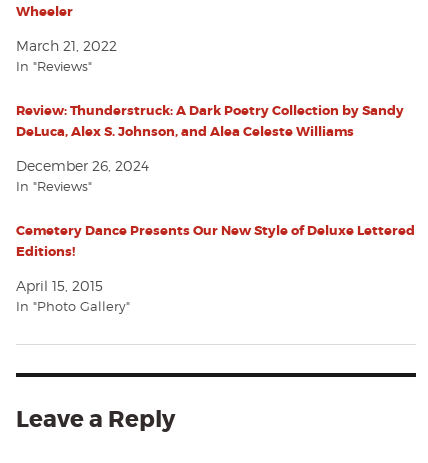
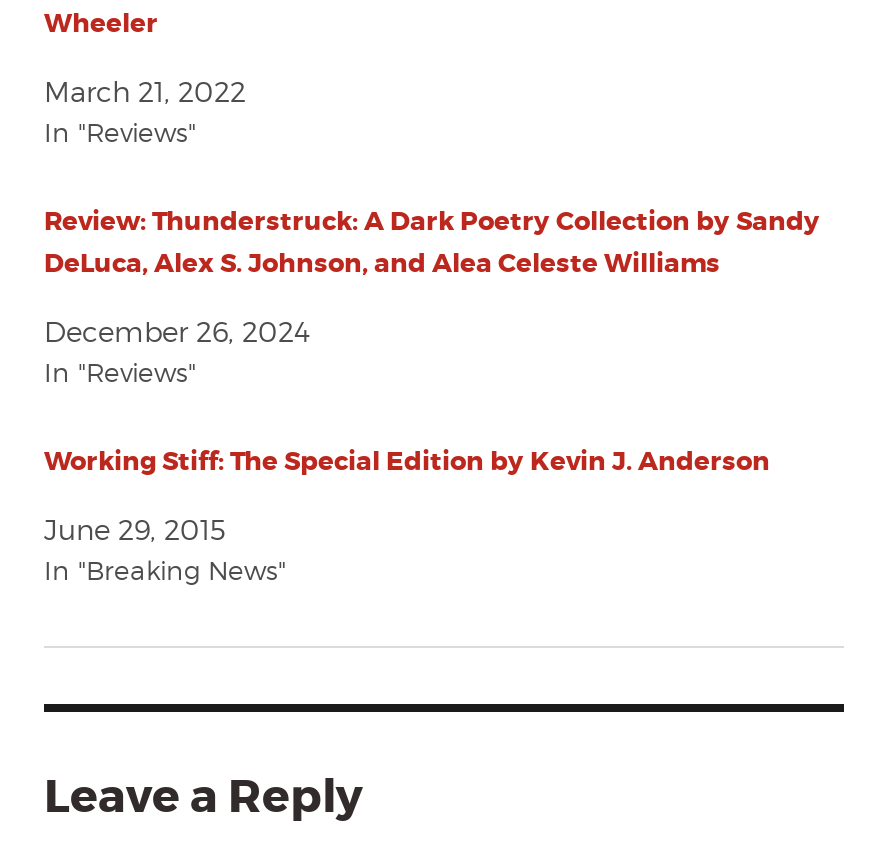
- Cemetery Dance Presents Our New Style of Deluxe Lettered
- Editions!
+ Working Stiff: The Special Edition by Kevin J. Anderson

- April 15, 2015
- In "Photo Gallery"
+ June 29, 2015
+ In "Breaking News"
